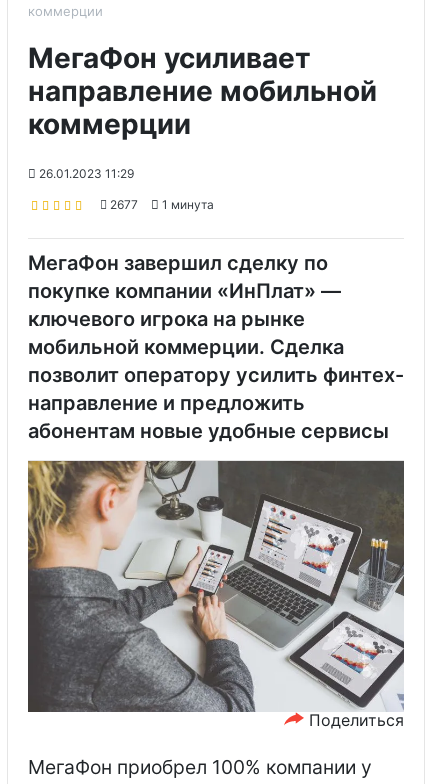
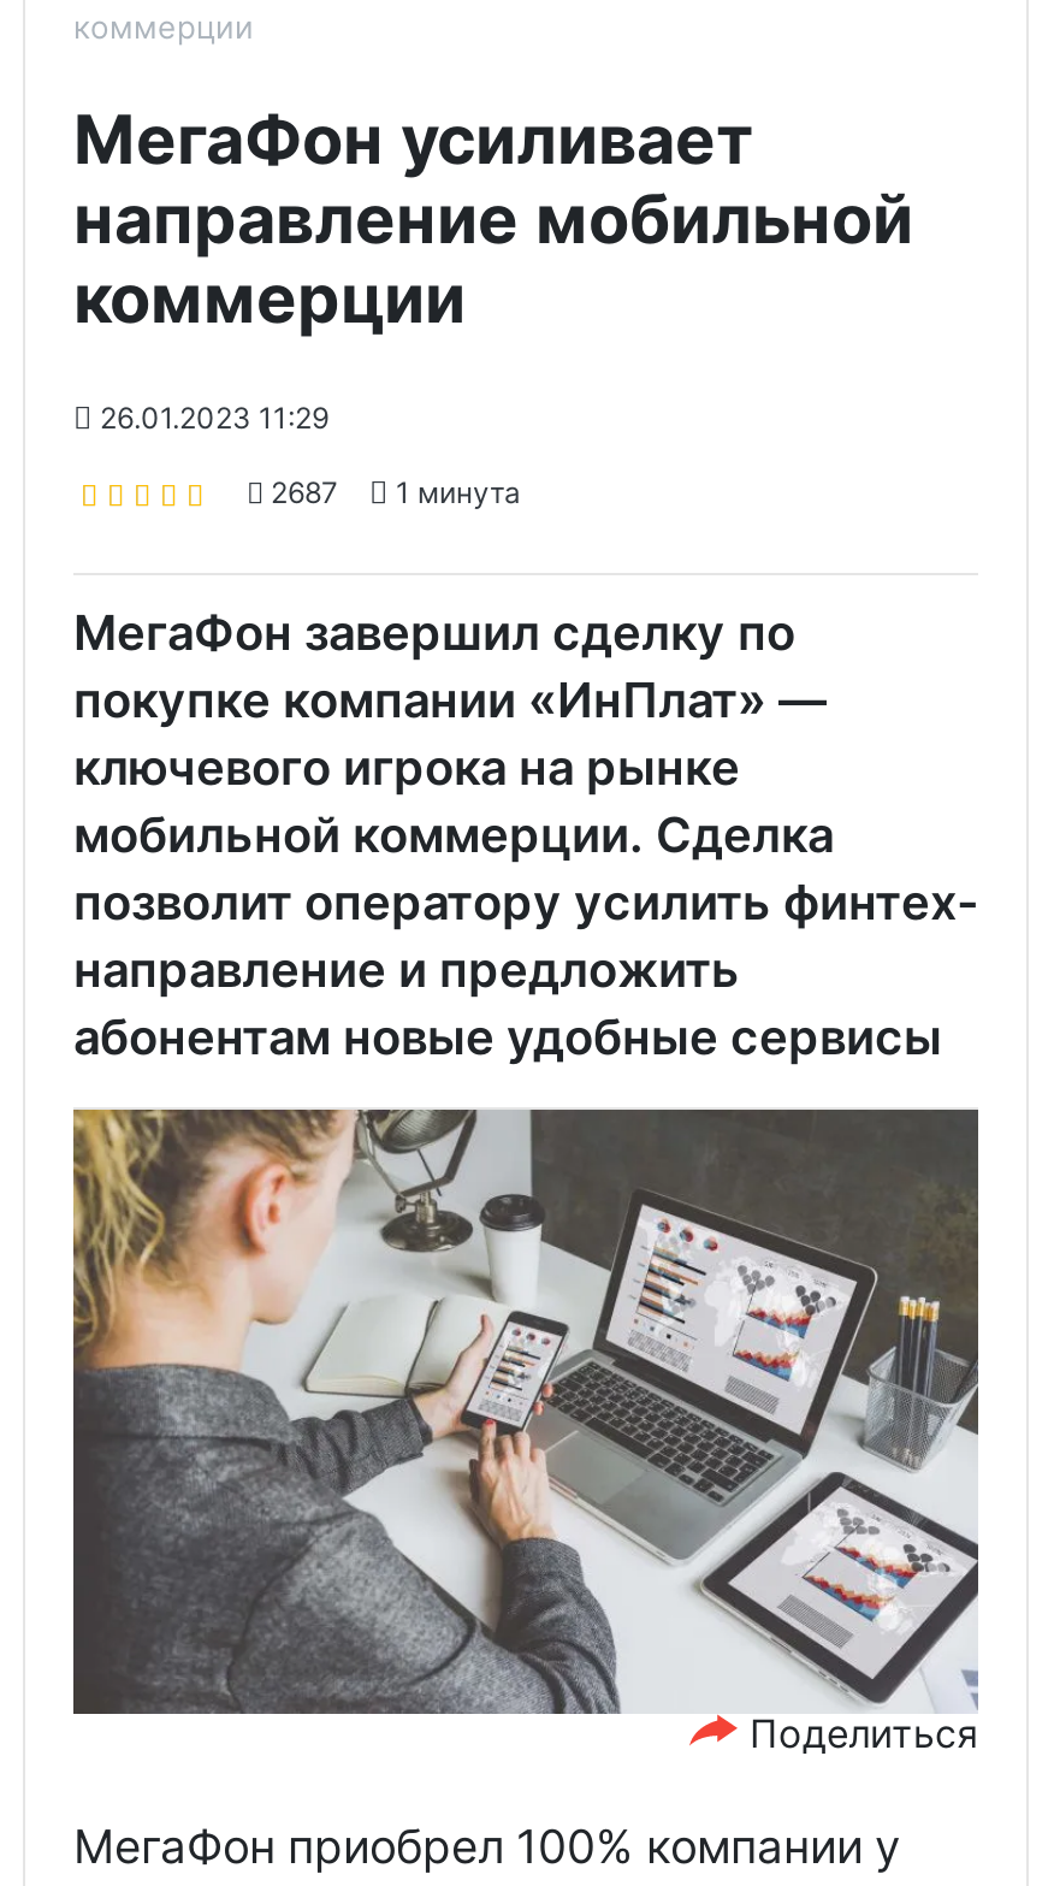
- 2677
+ 2687
